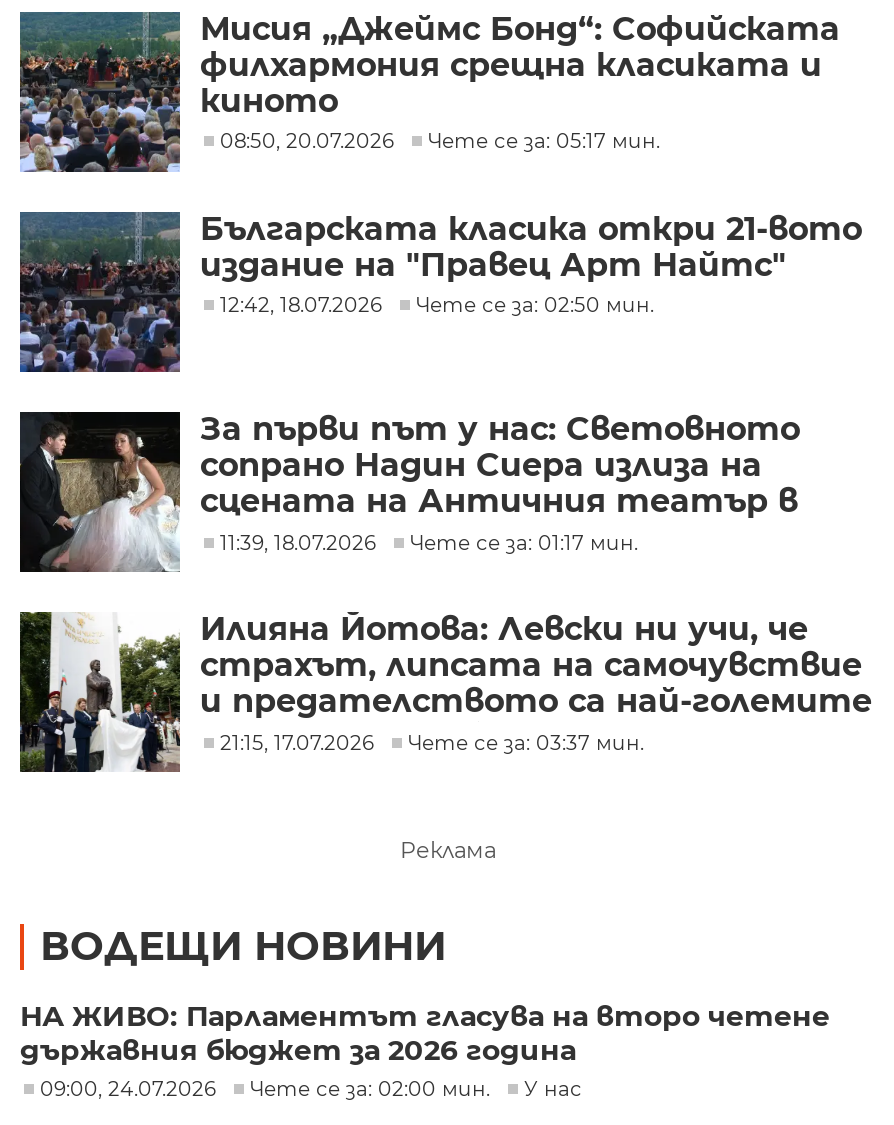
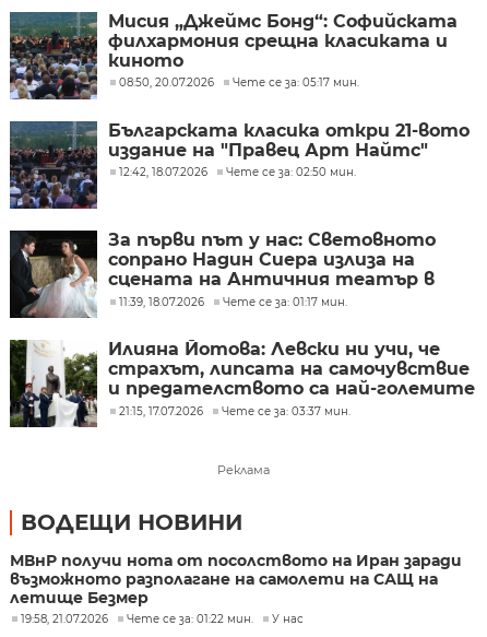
- НА ЖИВО: Парламентът гласува на второ четене
- държавния бюджет за 2026 година
- 09:00, 24.07.2026
- Чете се за: 02:00 мин.
+ МВнР получи нота от посолството на Иран заради
+ възможното разполагане на самолети на САЩ на
+ летище Безмер
+ 19:58, 21.07.2026
+ Чете се за: 01:22 мин.
